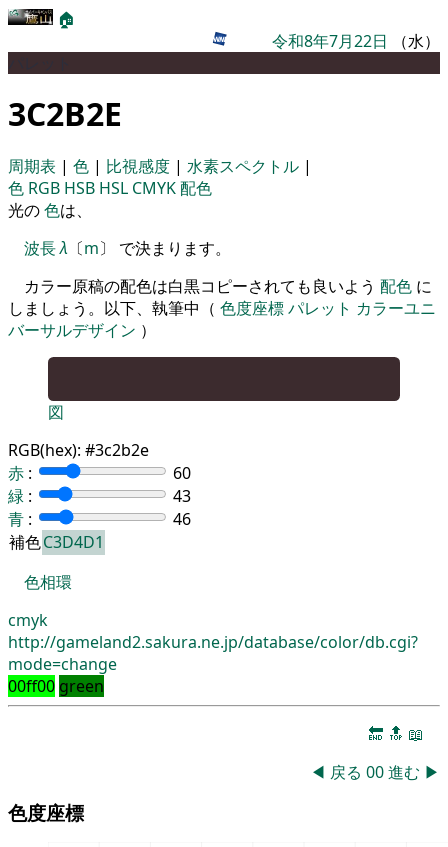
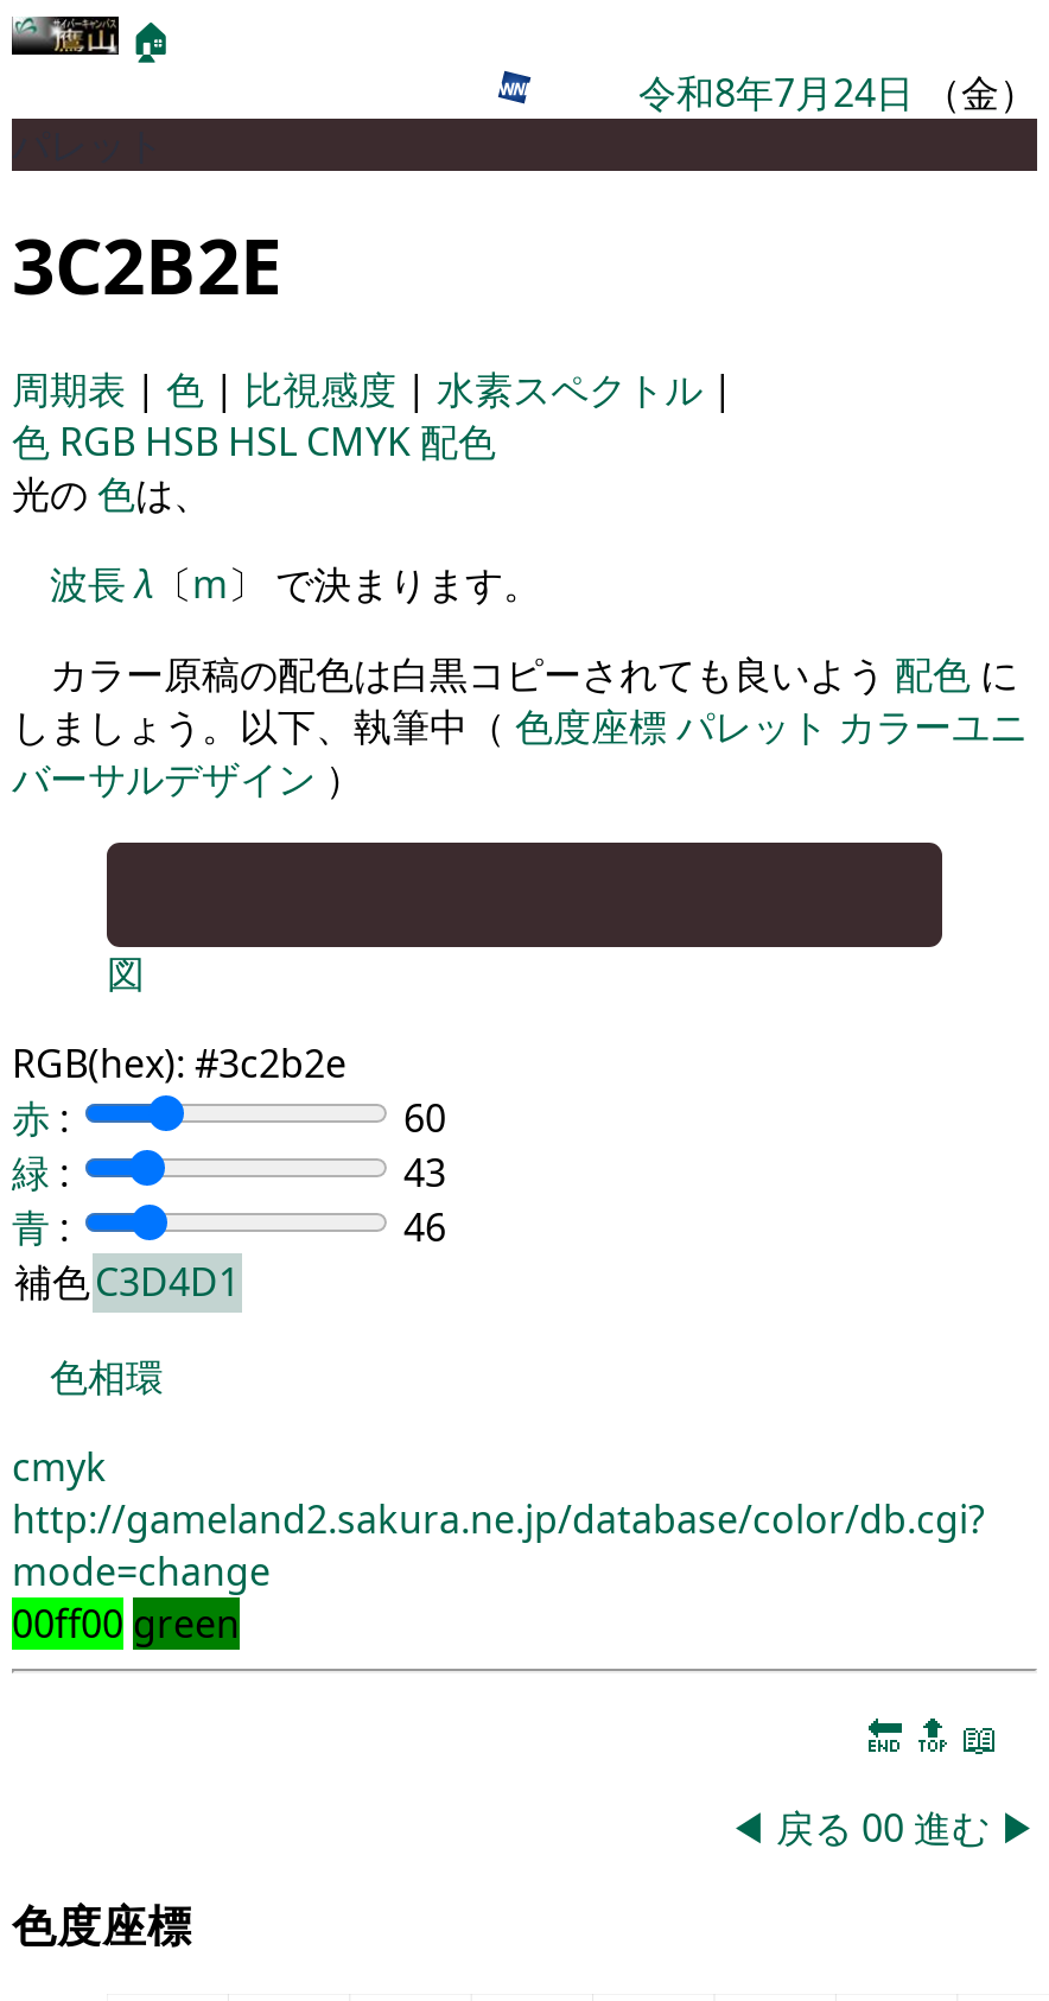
- 令和8年7月22日（水）
+ 令和8年7月24日（金）
